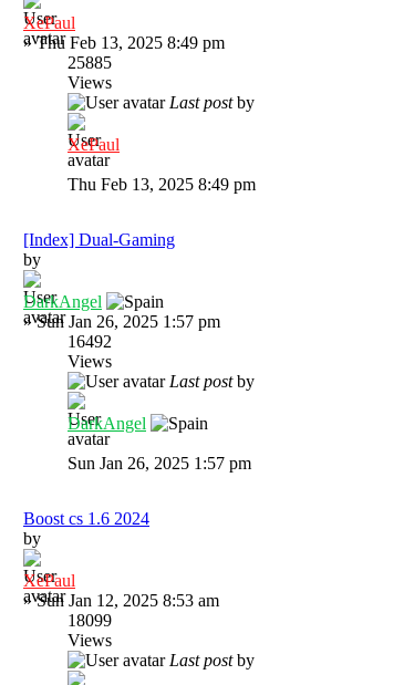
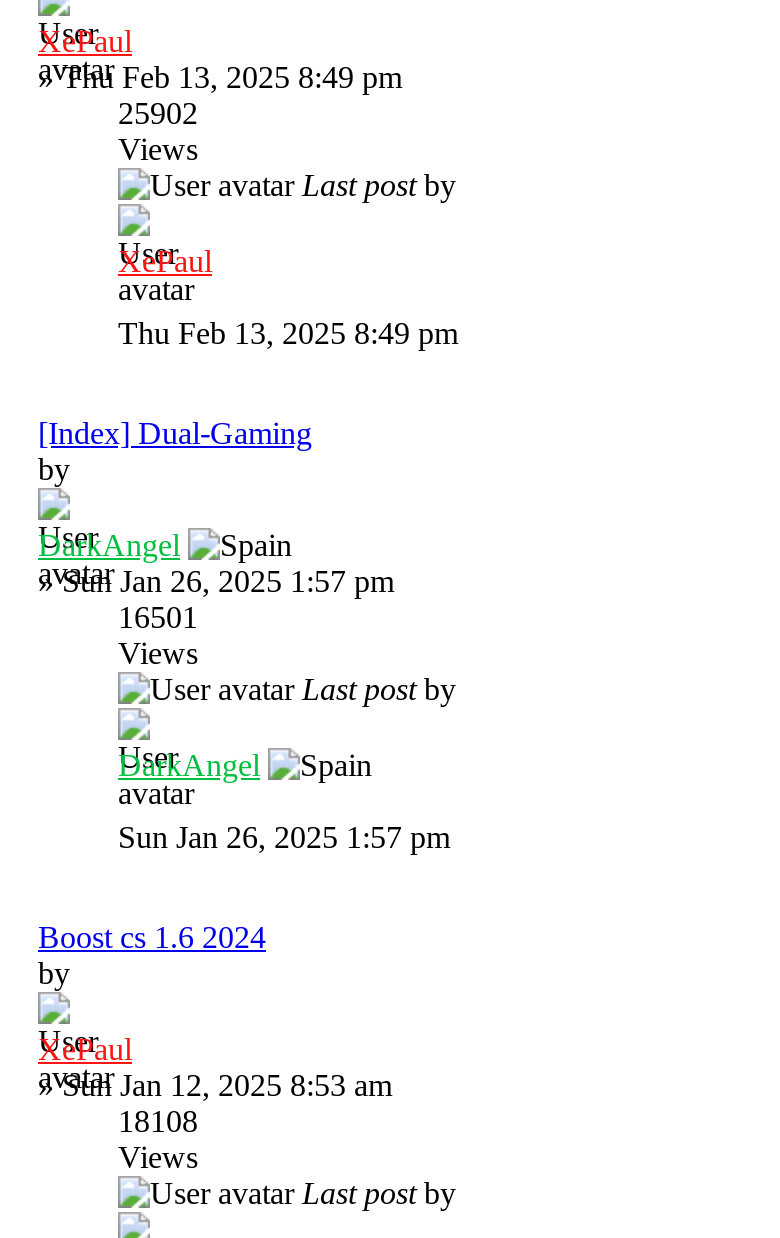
- 25885
+ 25902

- 16492
+ 16501

- 18099
+ 18108
